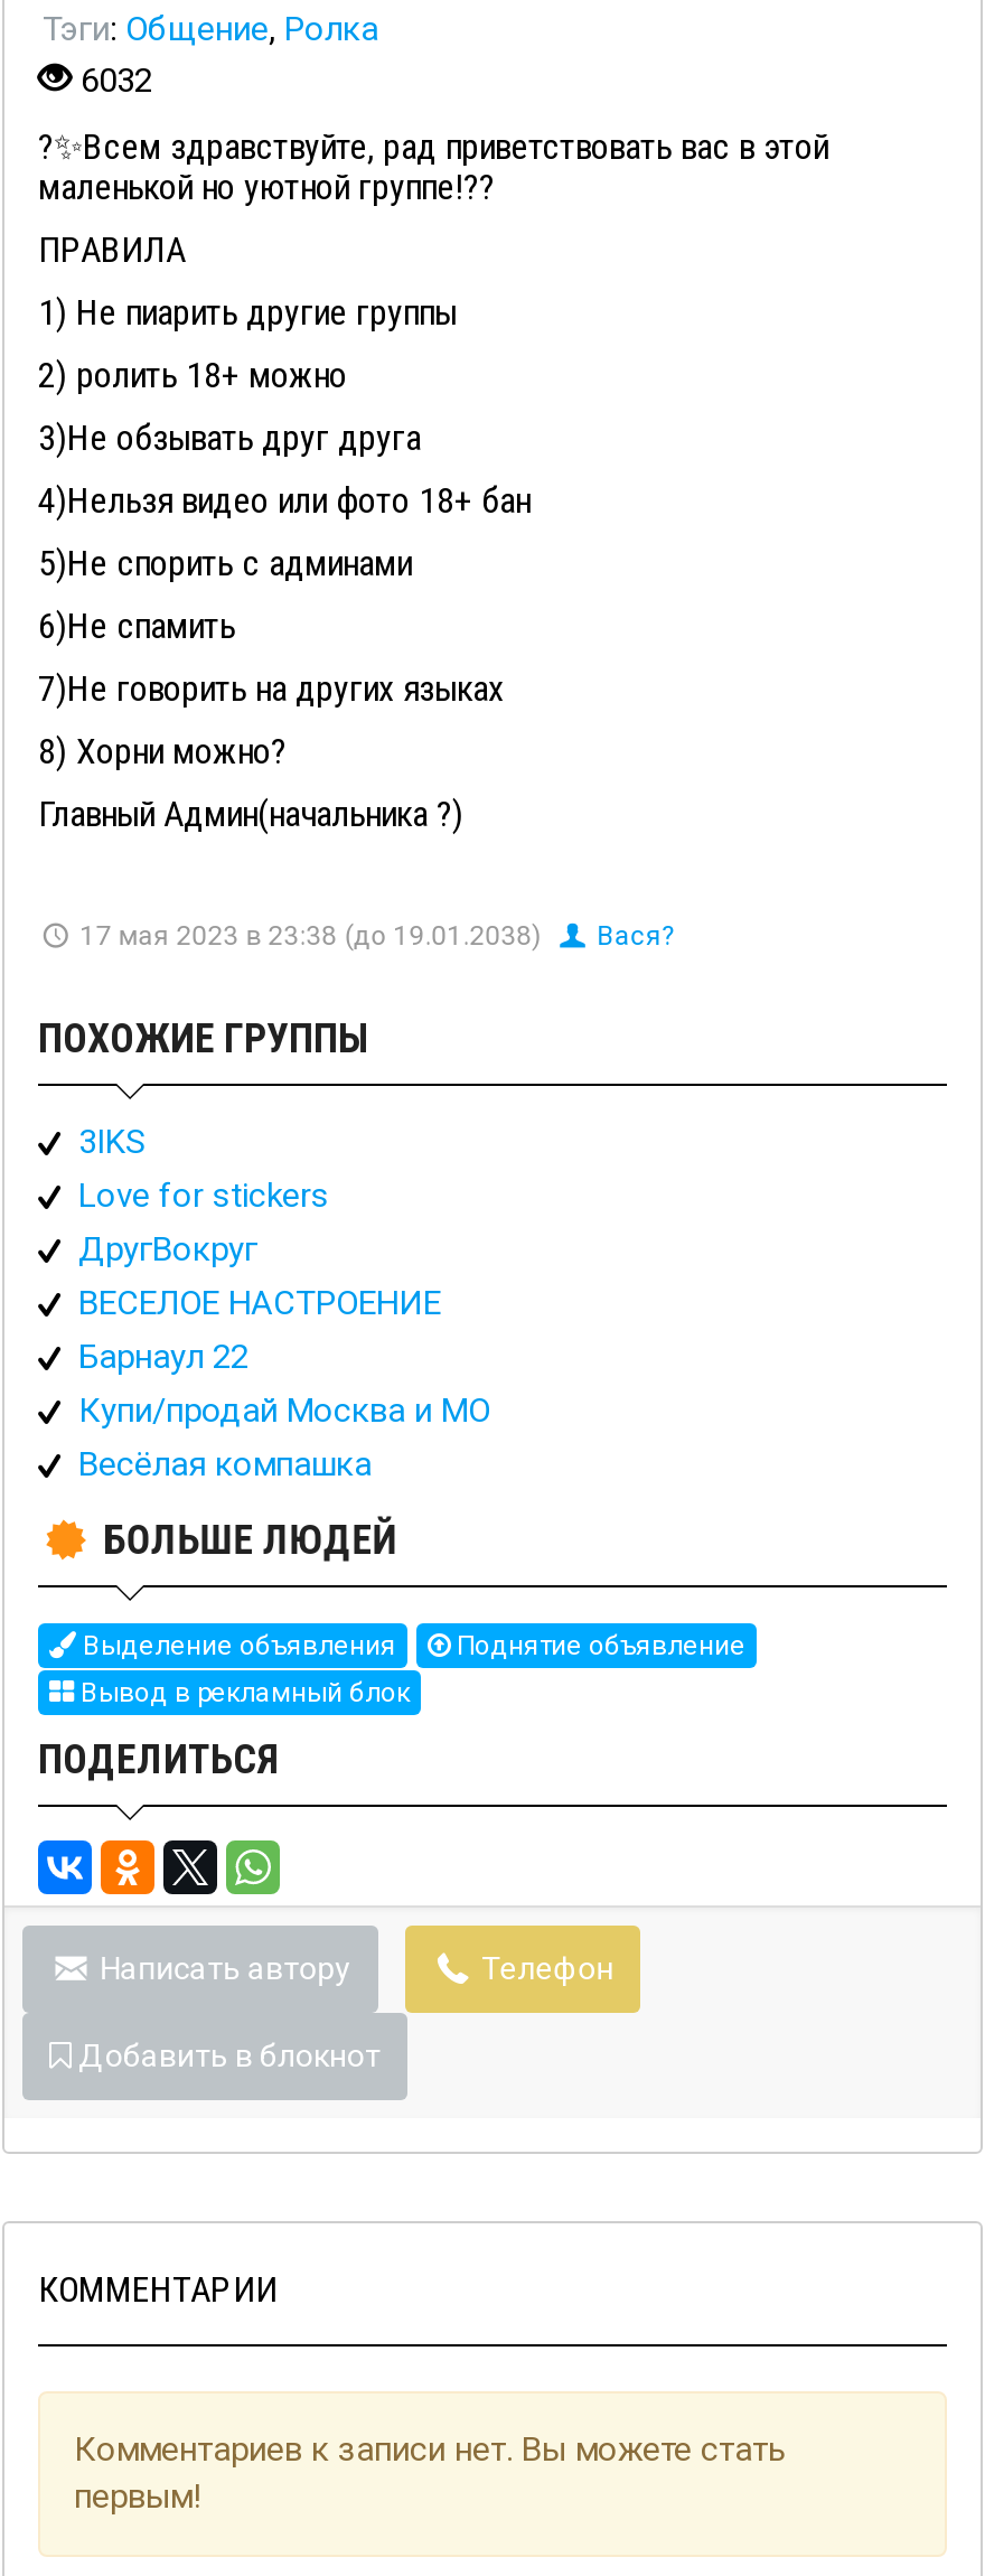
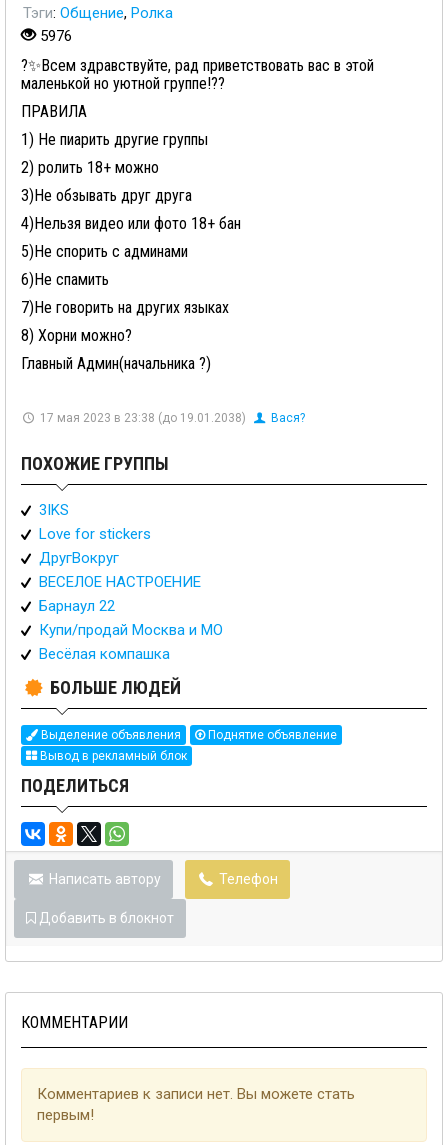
- 6032
+ 5976
